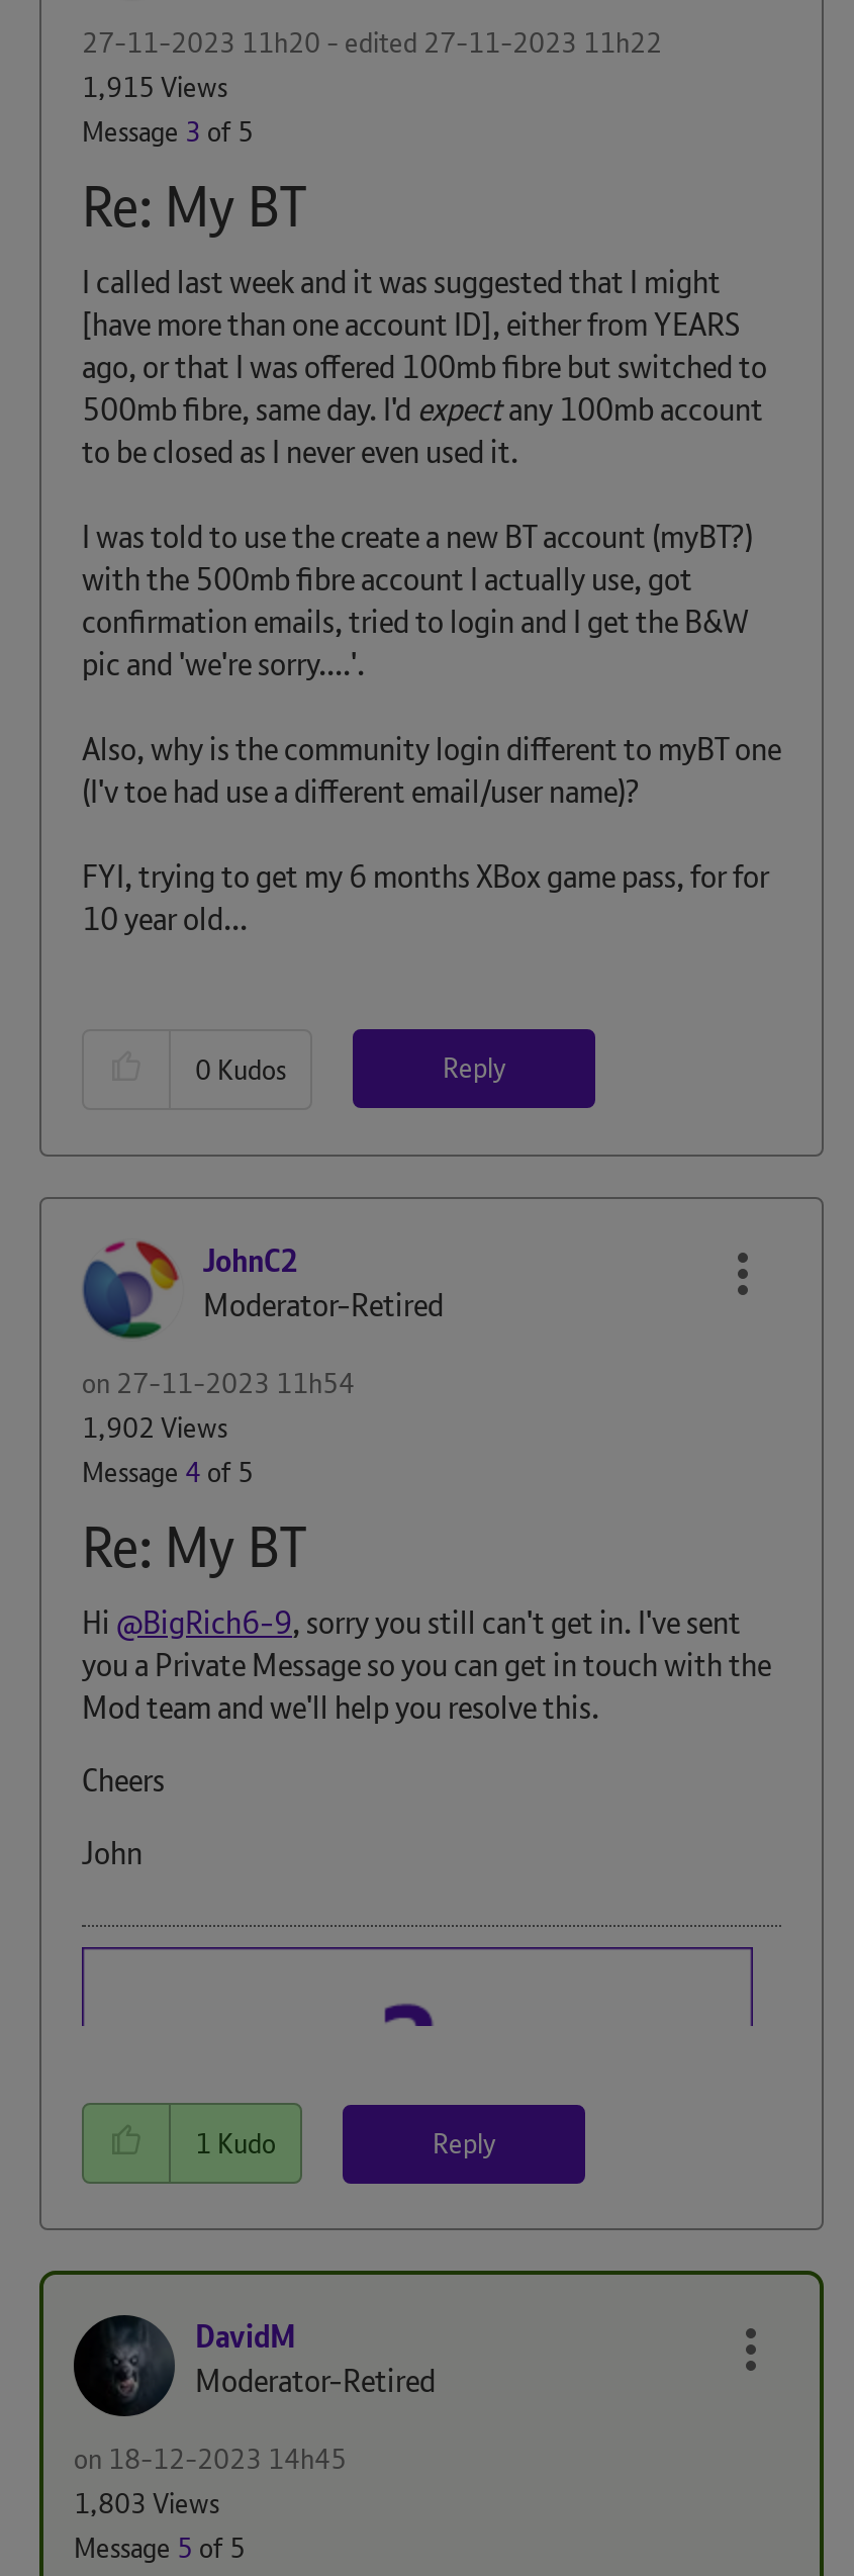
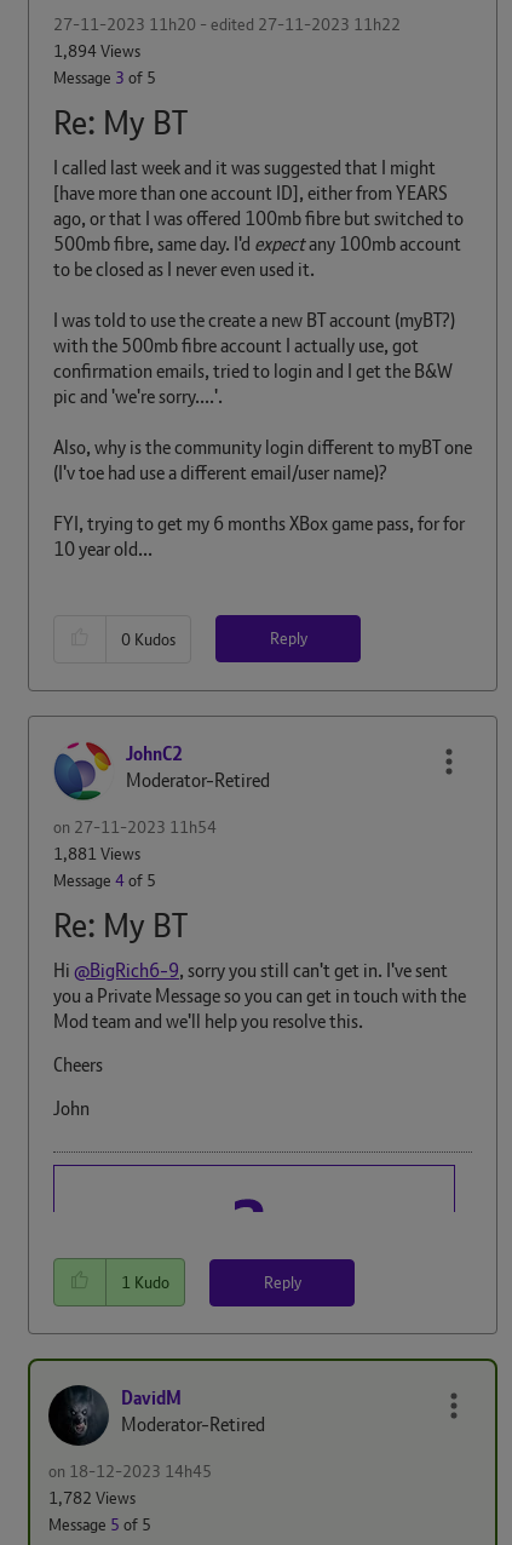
- 1,915 Views
+ 1,894 Views

- 1,902 Views
+ 1,881 Views

- 1,803 Views
+ 1,782 Views
